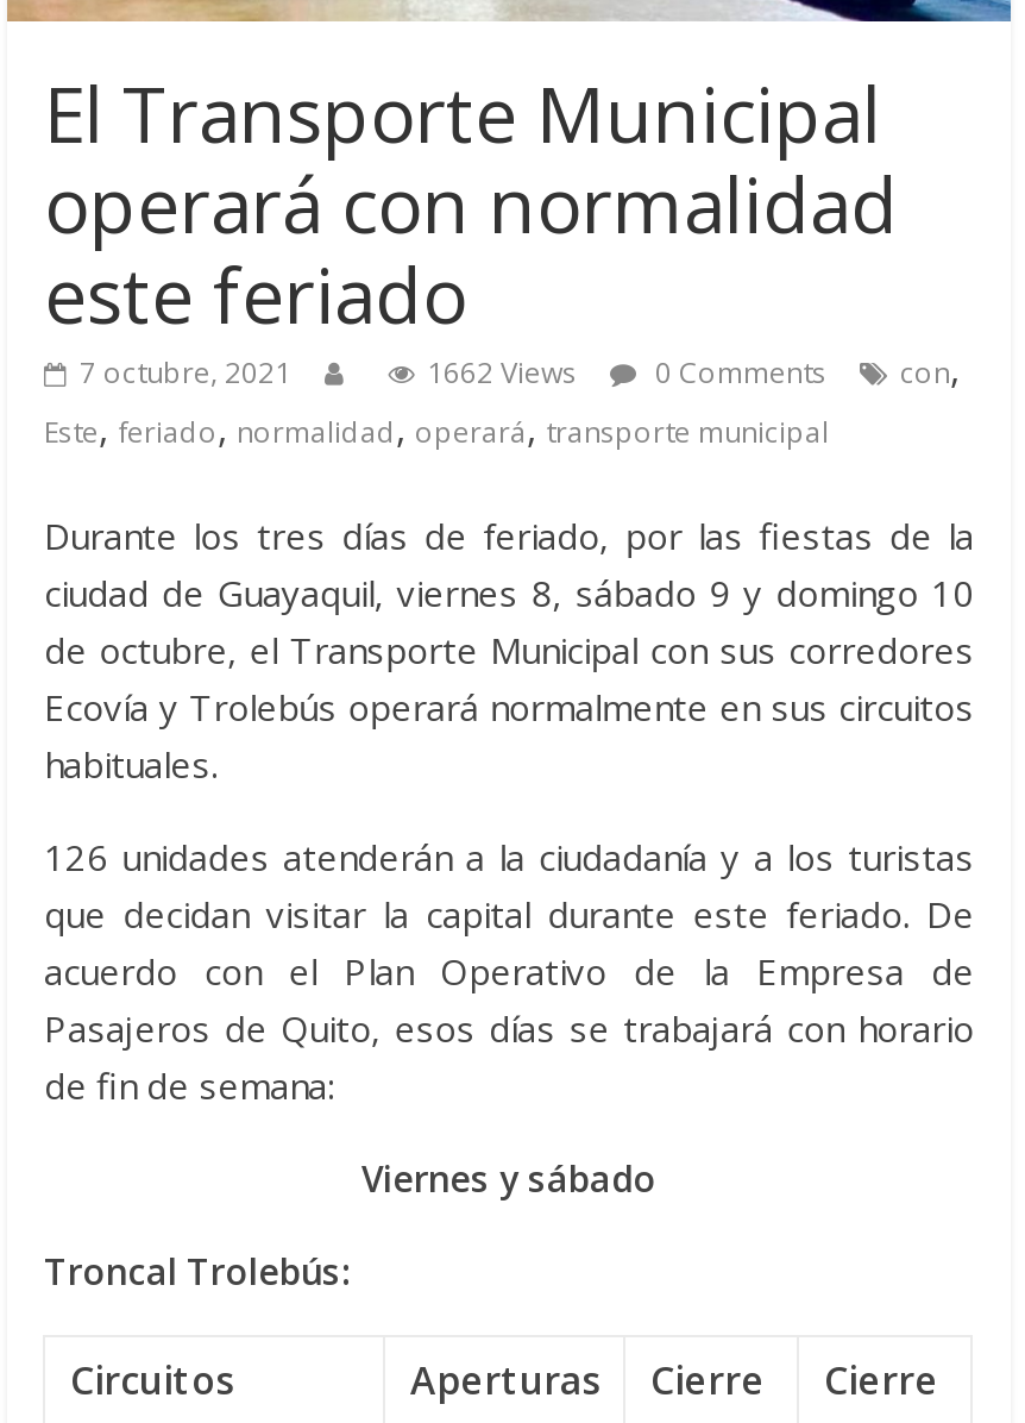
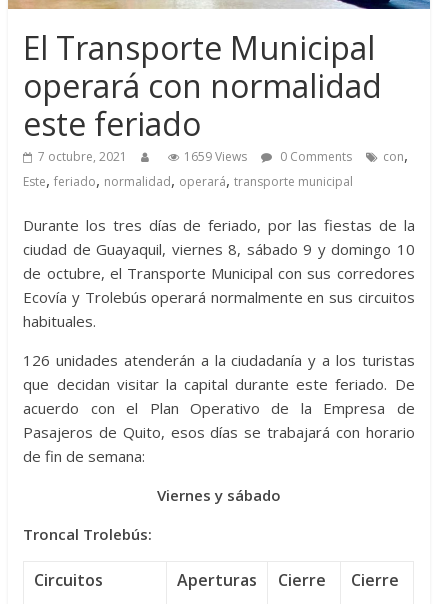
- 1662 Views 0 Comments con,
+ 1659 Views 0 Comments con,
